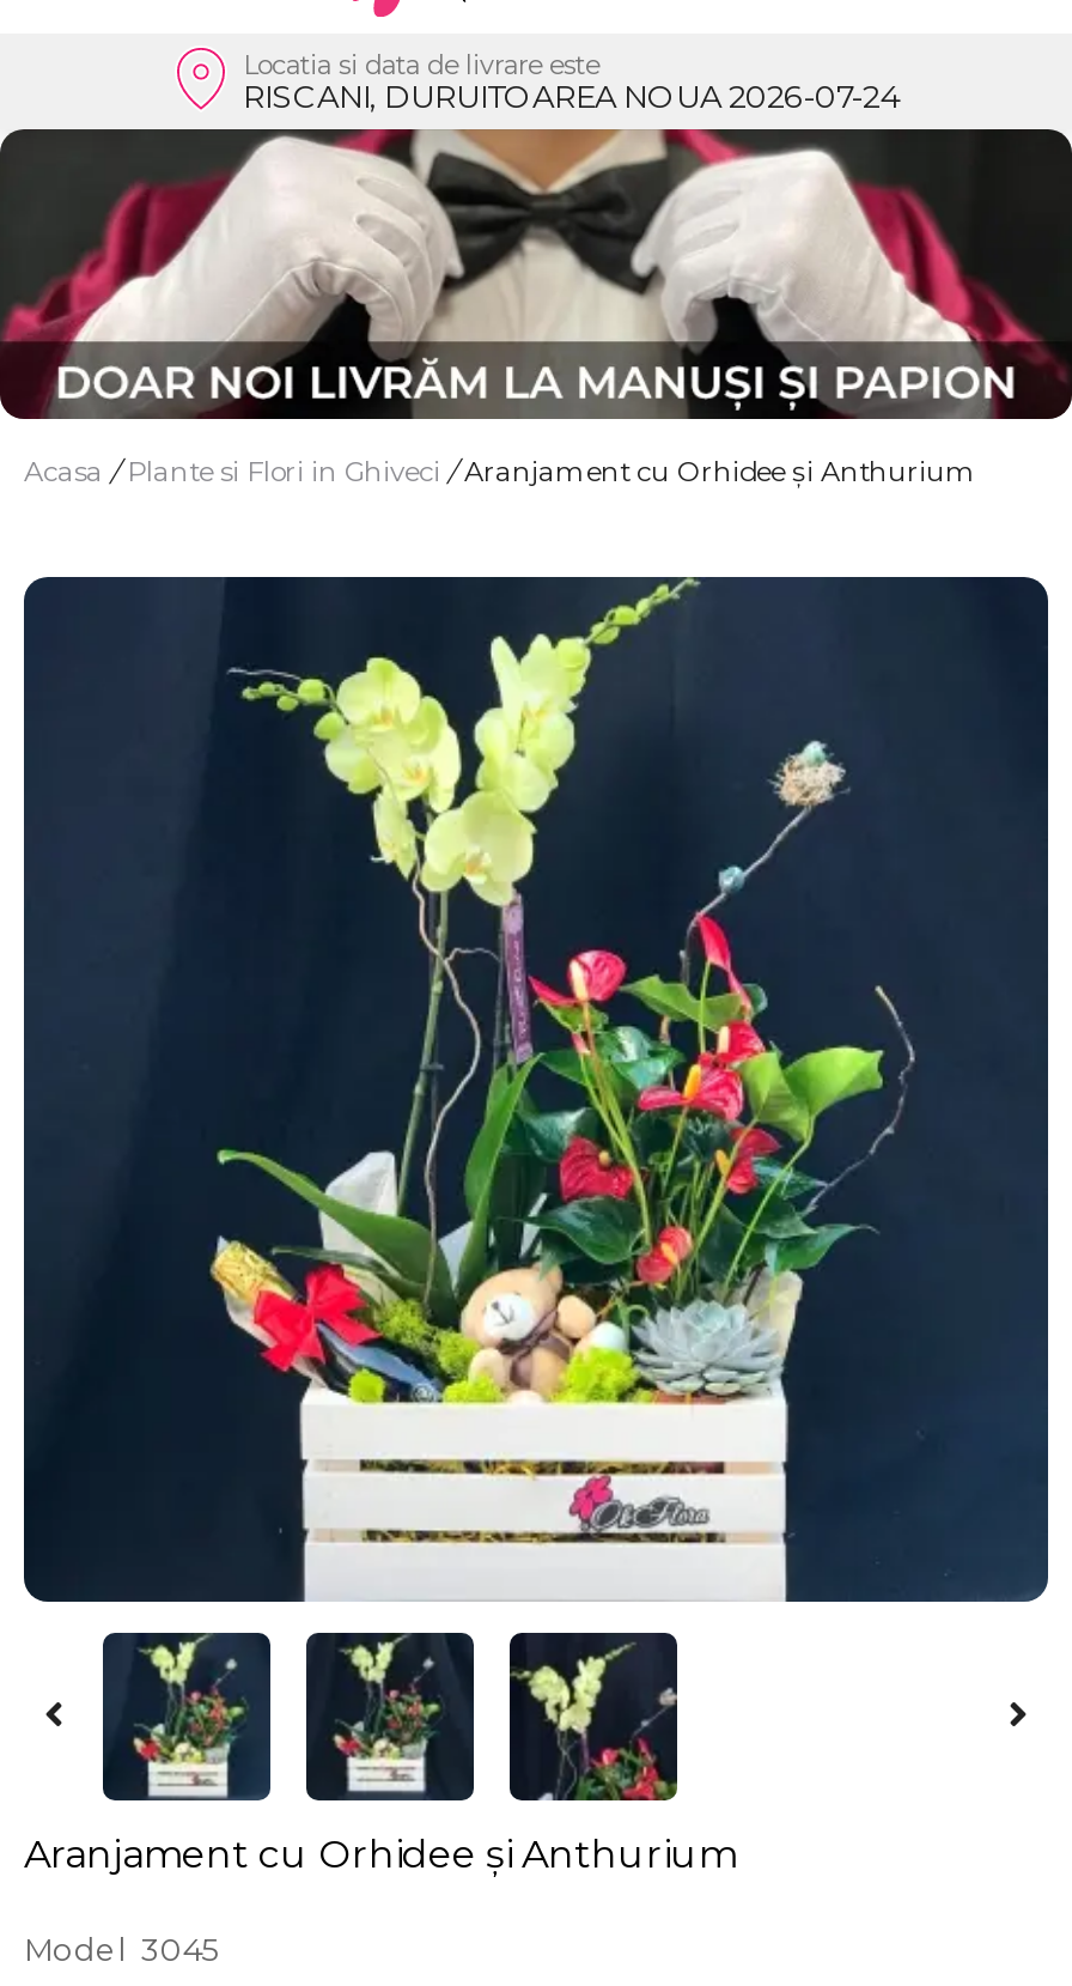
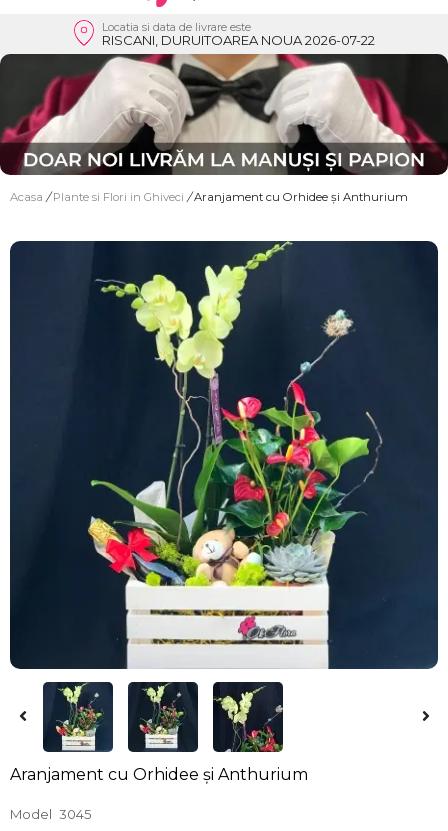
- RISCANI, DURUITOAREA NOUA 2026-07-24
+ RISCANI, DURUITOAREA NOUA 2026-07-22
